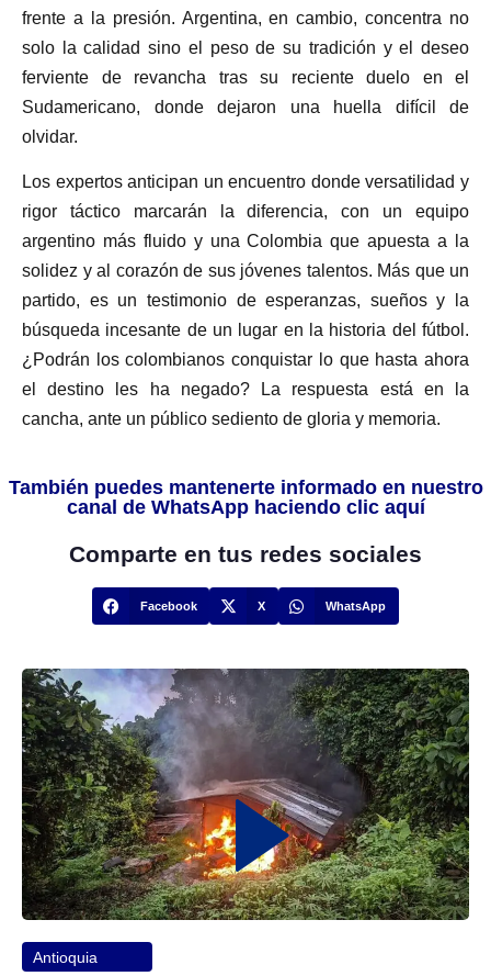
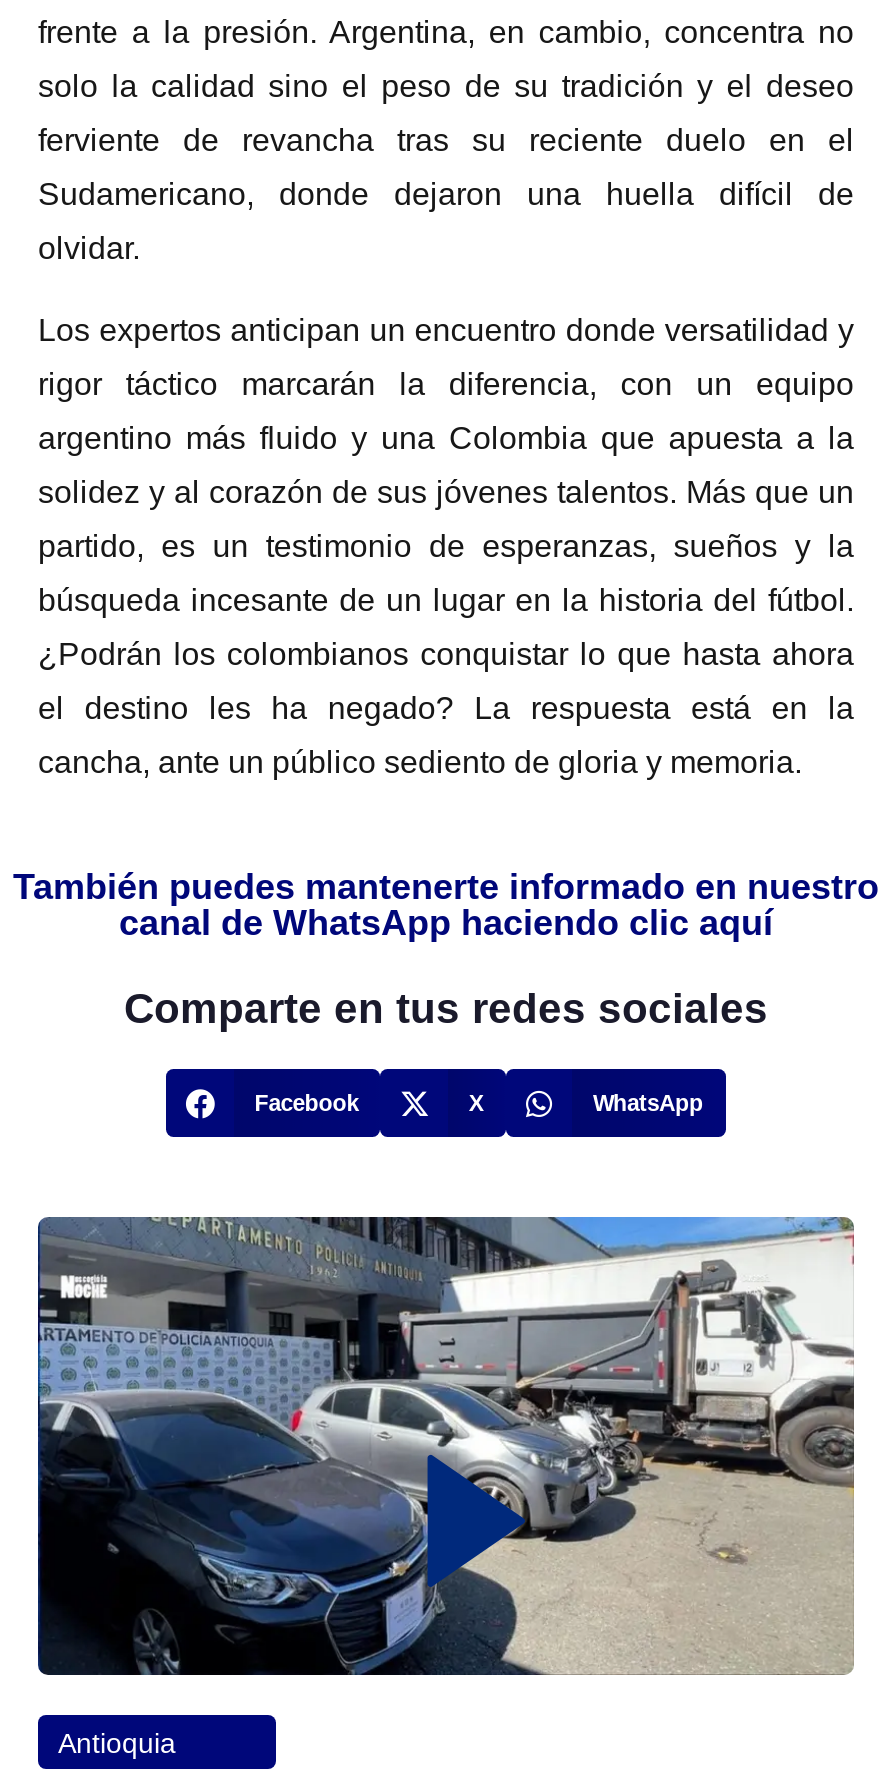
- [image]
+ [image]
